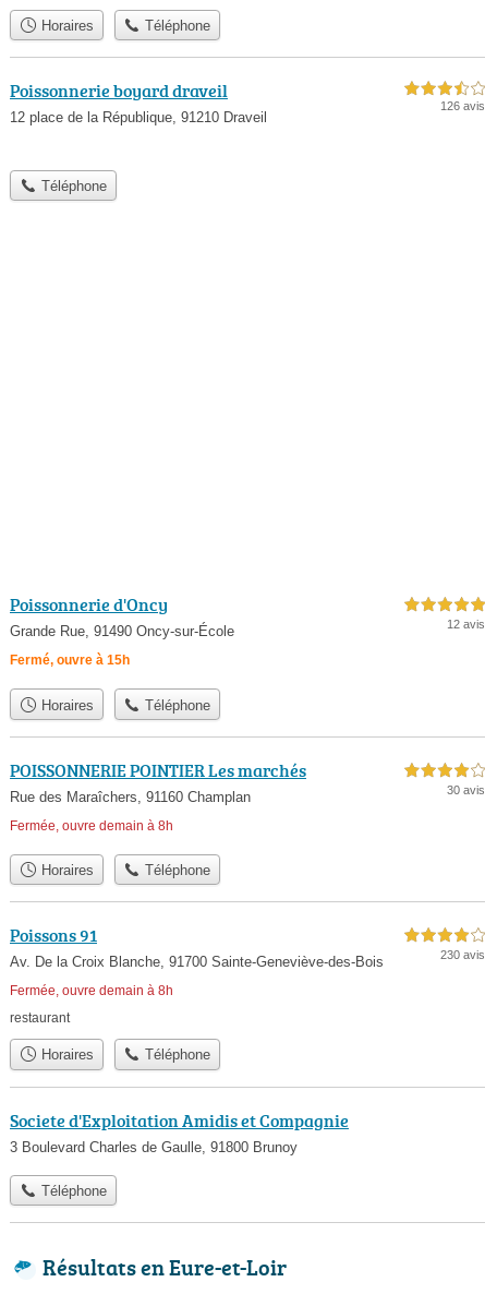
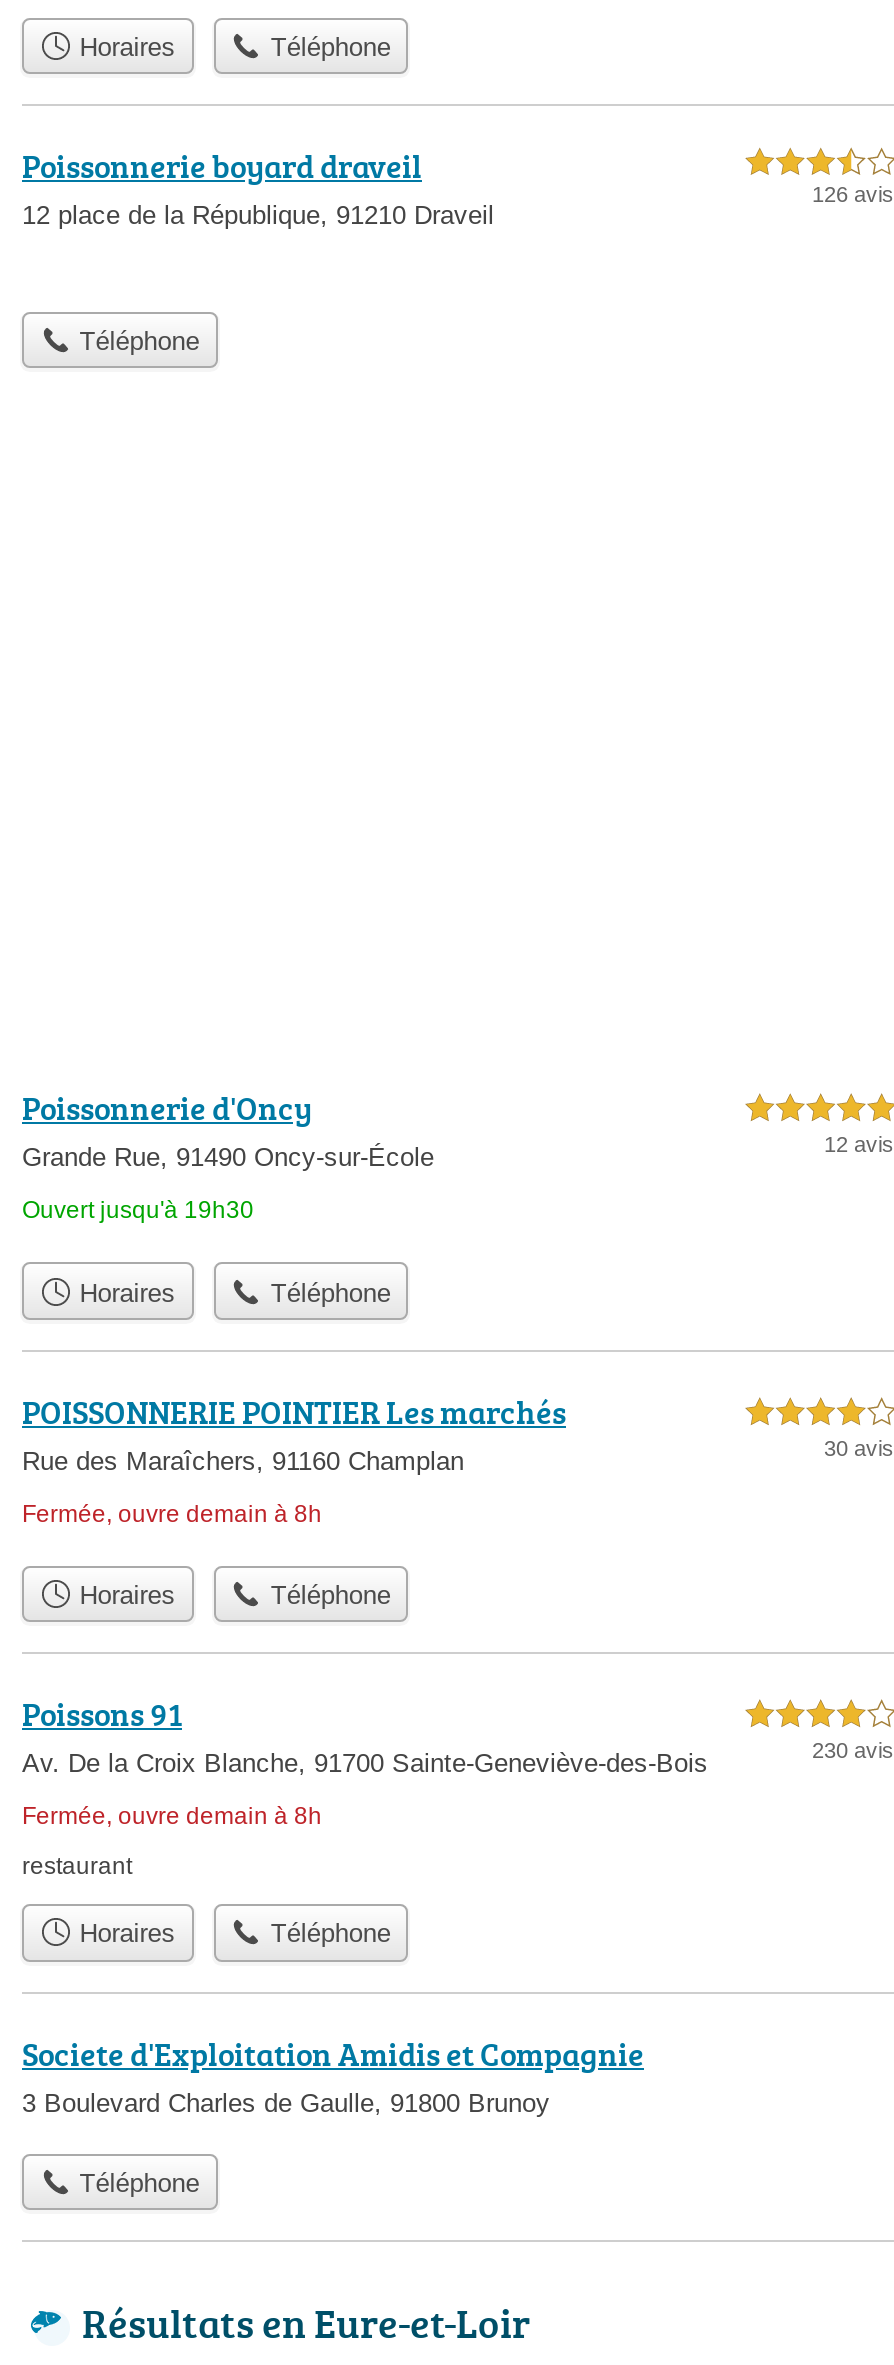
- Fermé, ouvre à 15h
+ Ouvert jusqu'à 19h30
